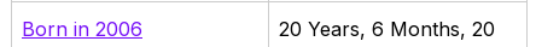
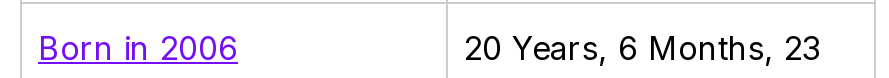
- 20 Years, 6 Months, 20
+ 20 Years, 6 Months, 23
